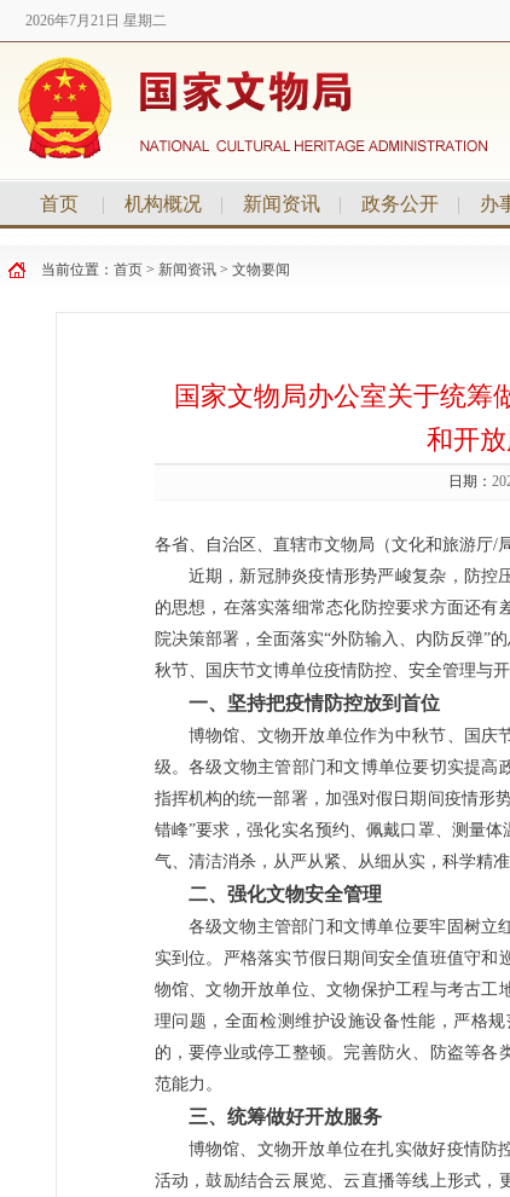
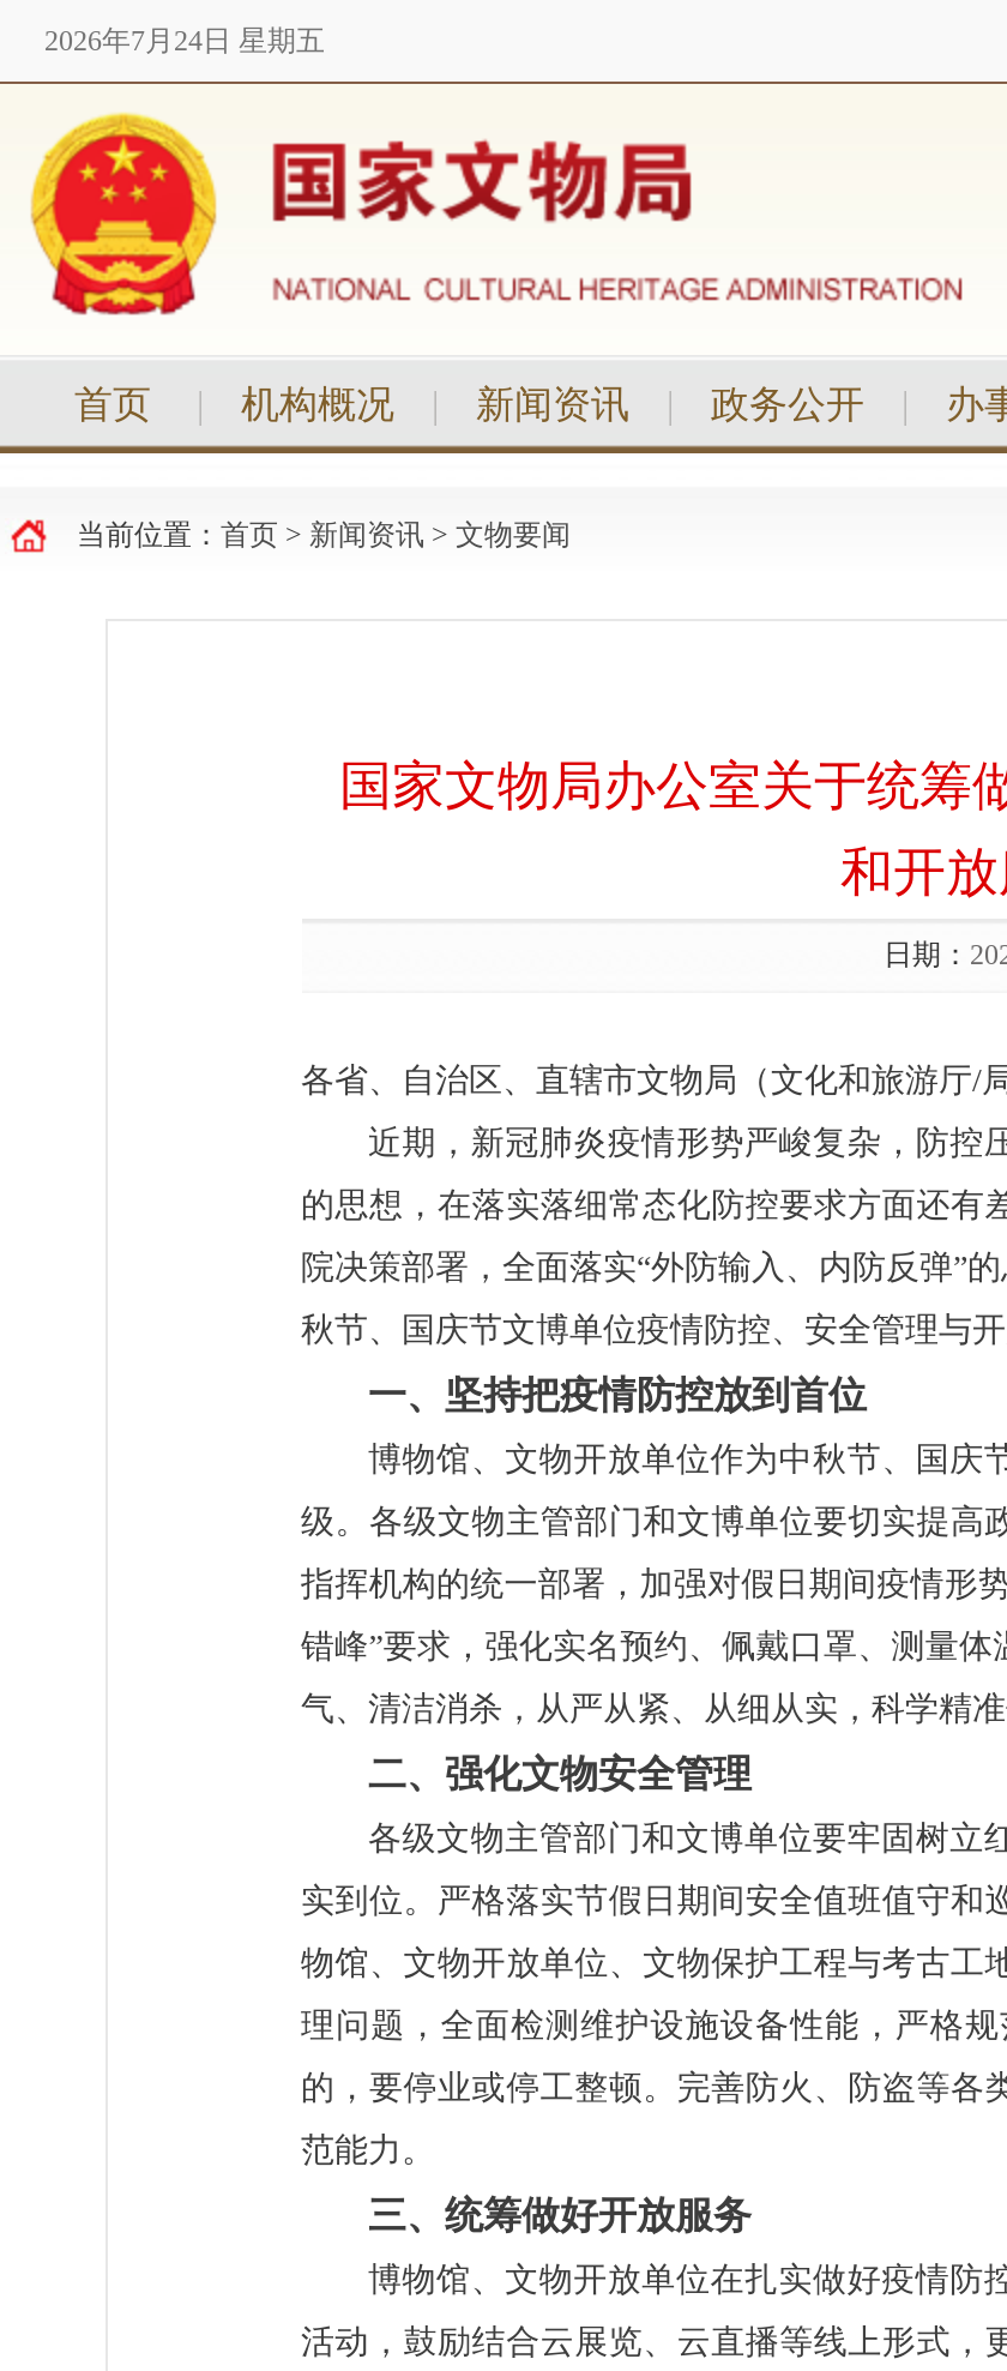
- 2026年7月21日 星期二
+ 2026年7月24日 星期五
